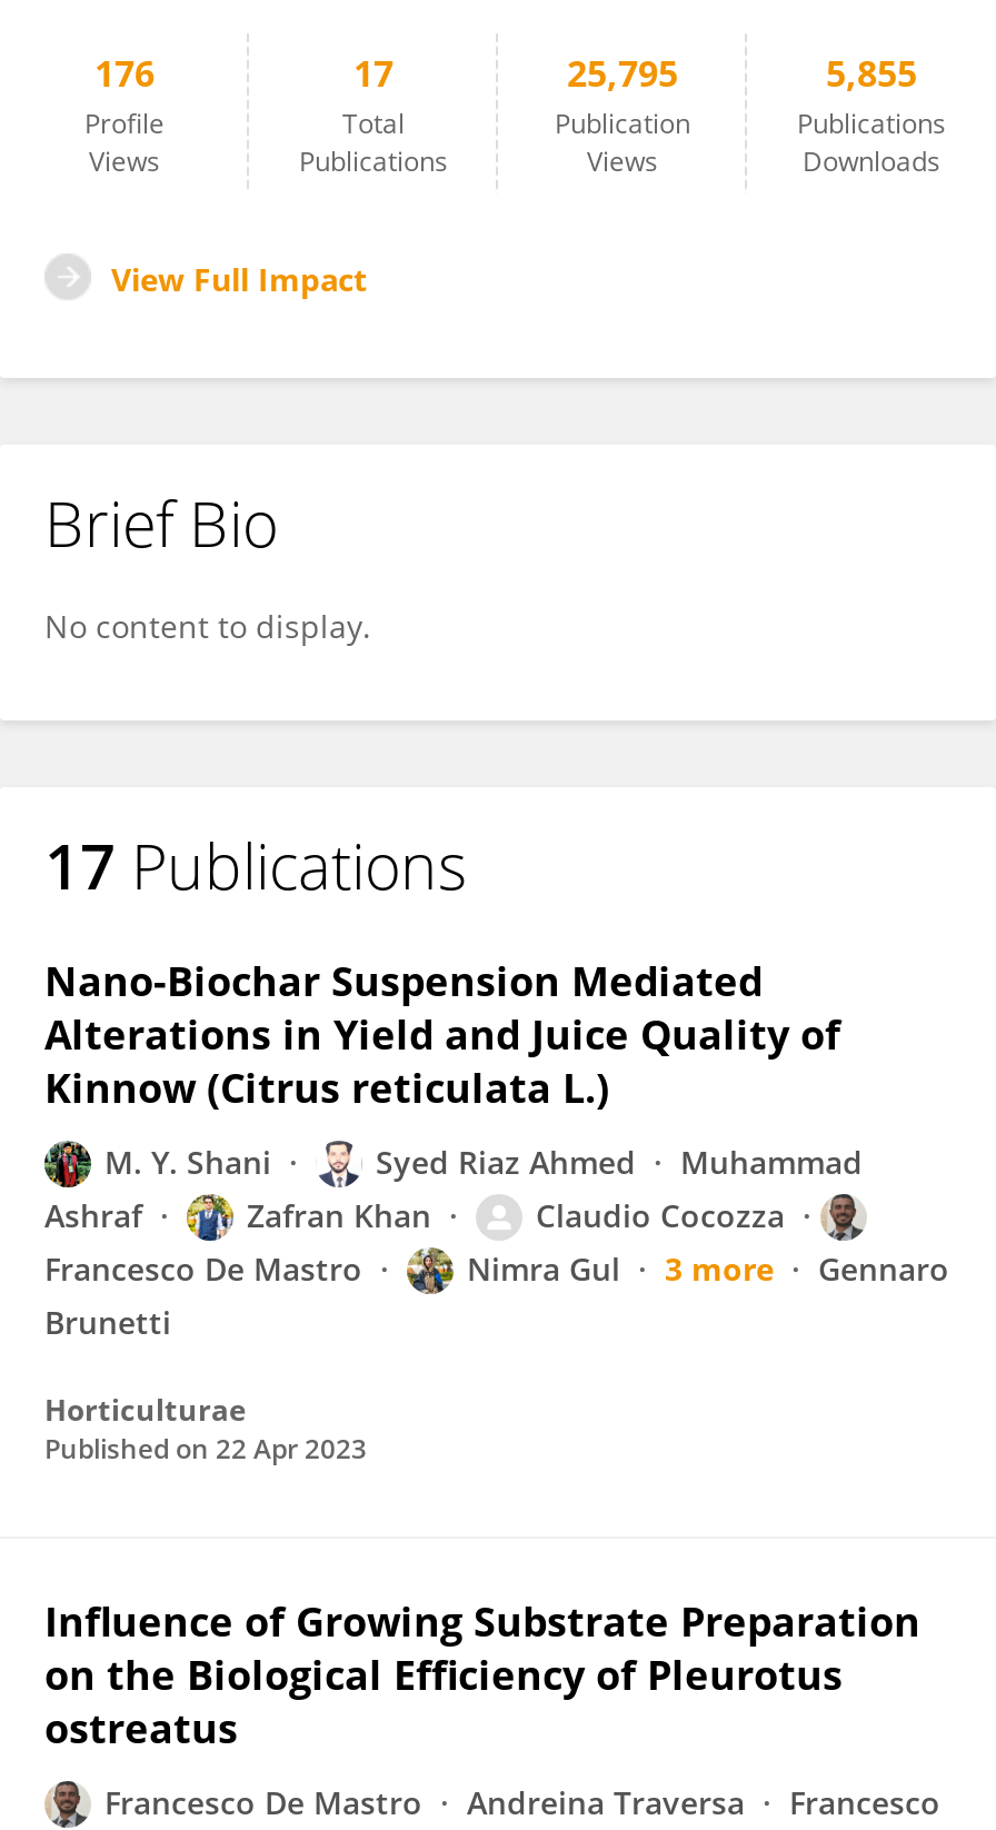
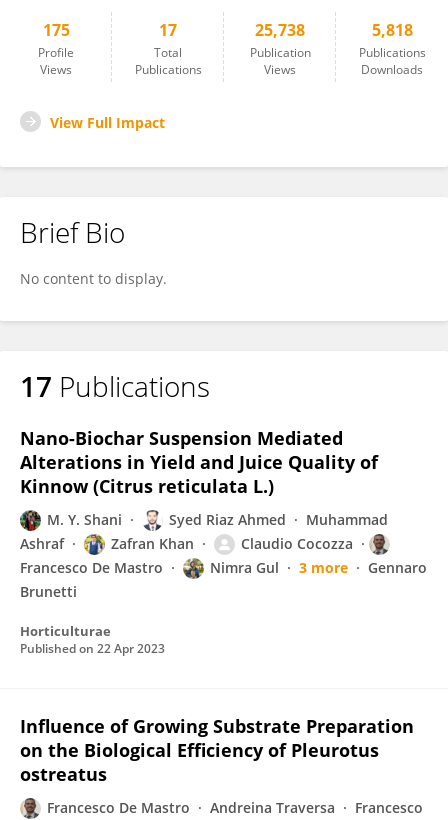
- 176
+ 175

- 25,795
+ 25,738

- 5,855
+ 5,818
